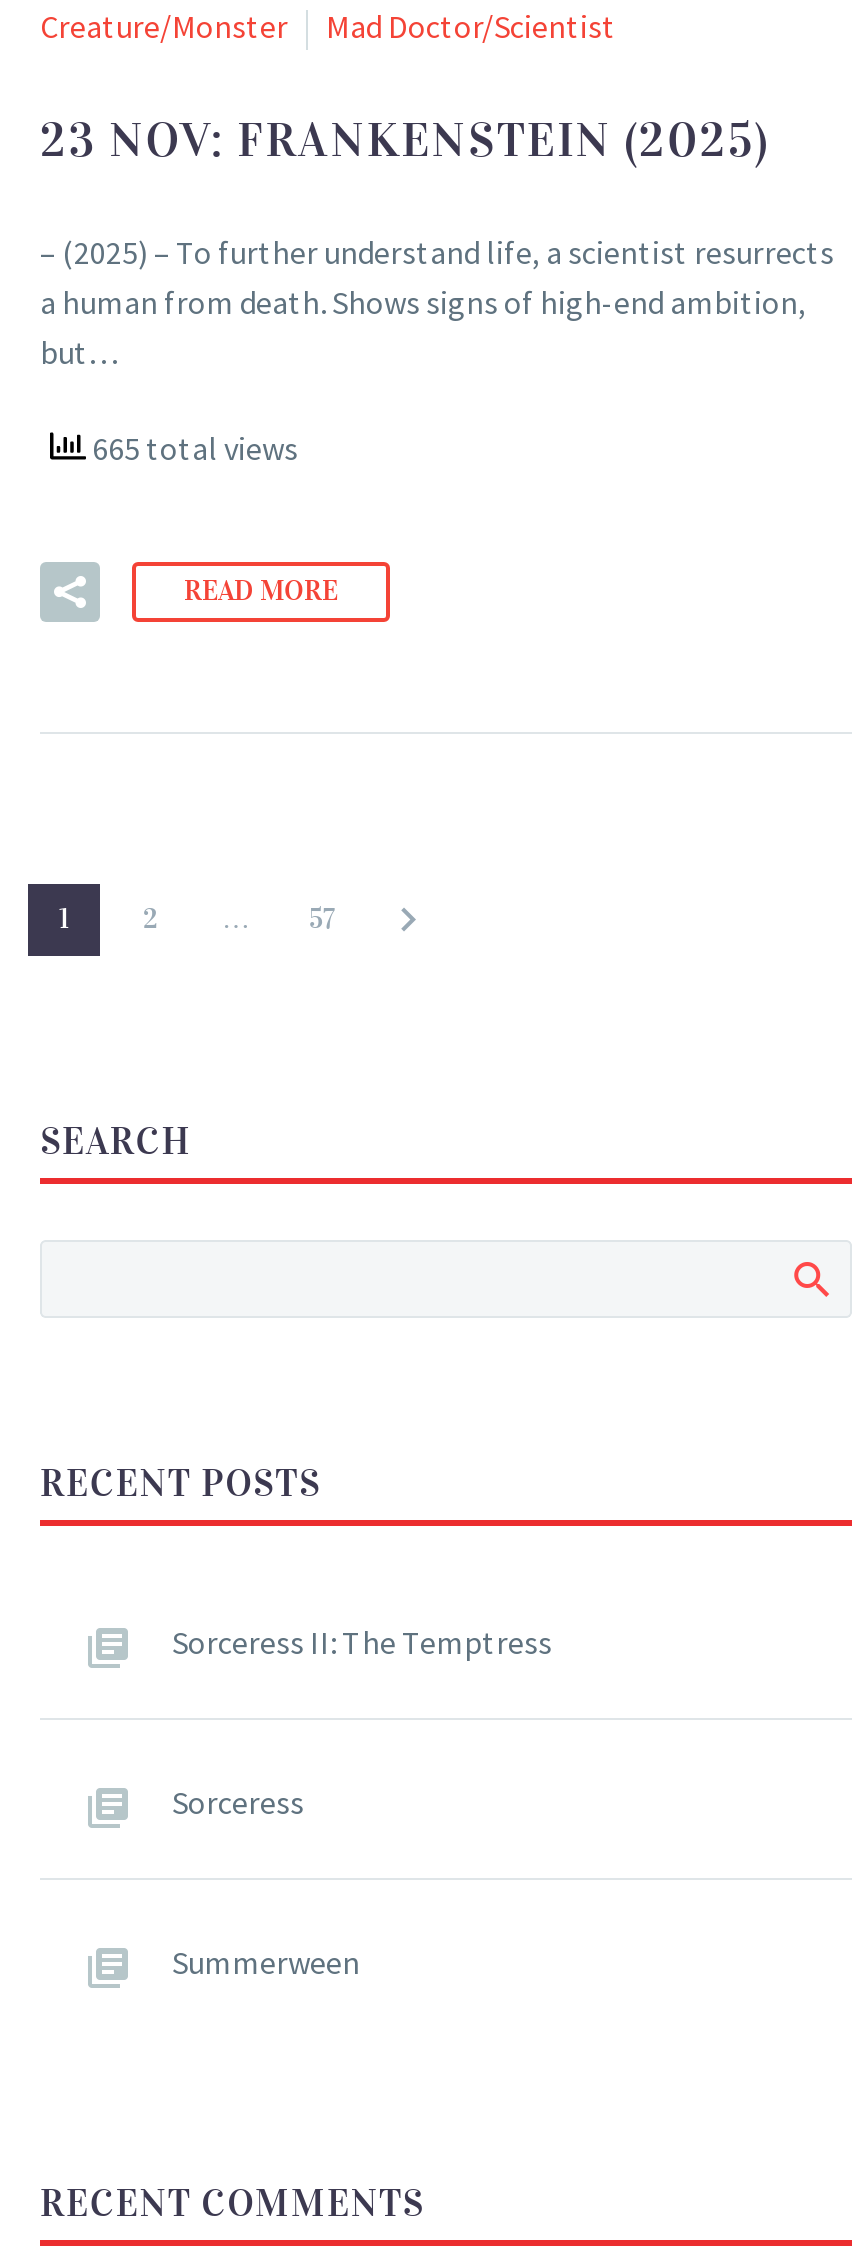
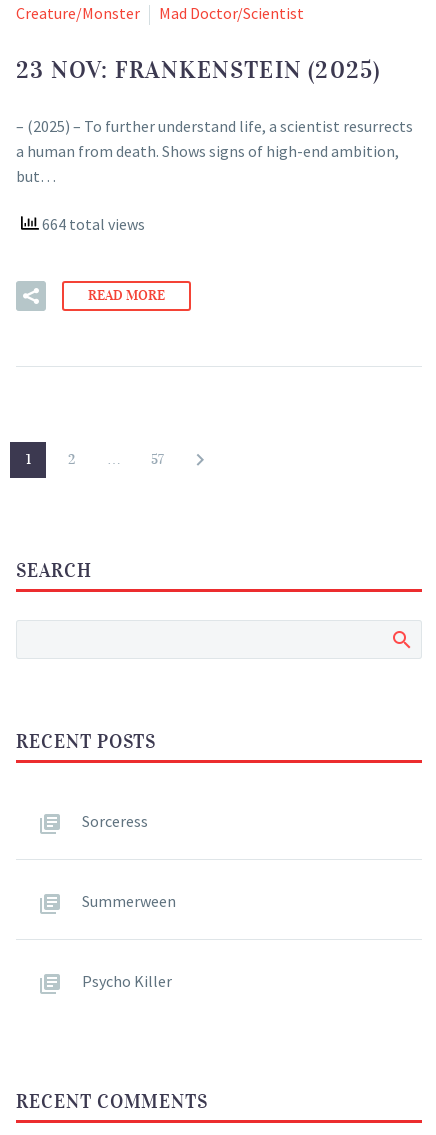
- 665 total views
+ 664 total views

- Sorceress II: The Temptress

moved up: Sorceress | Summerween

+ Psycho Killer
